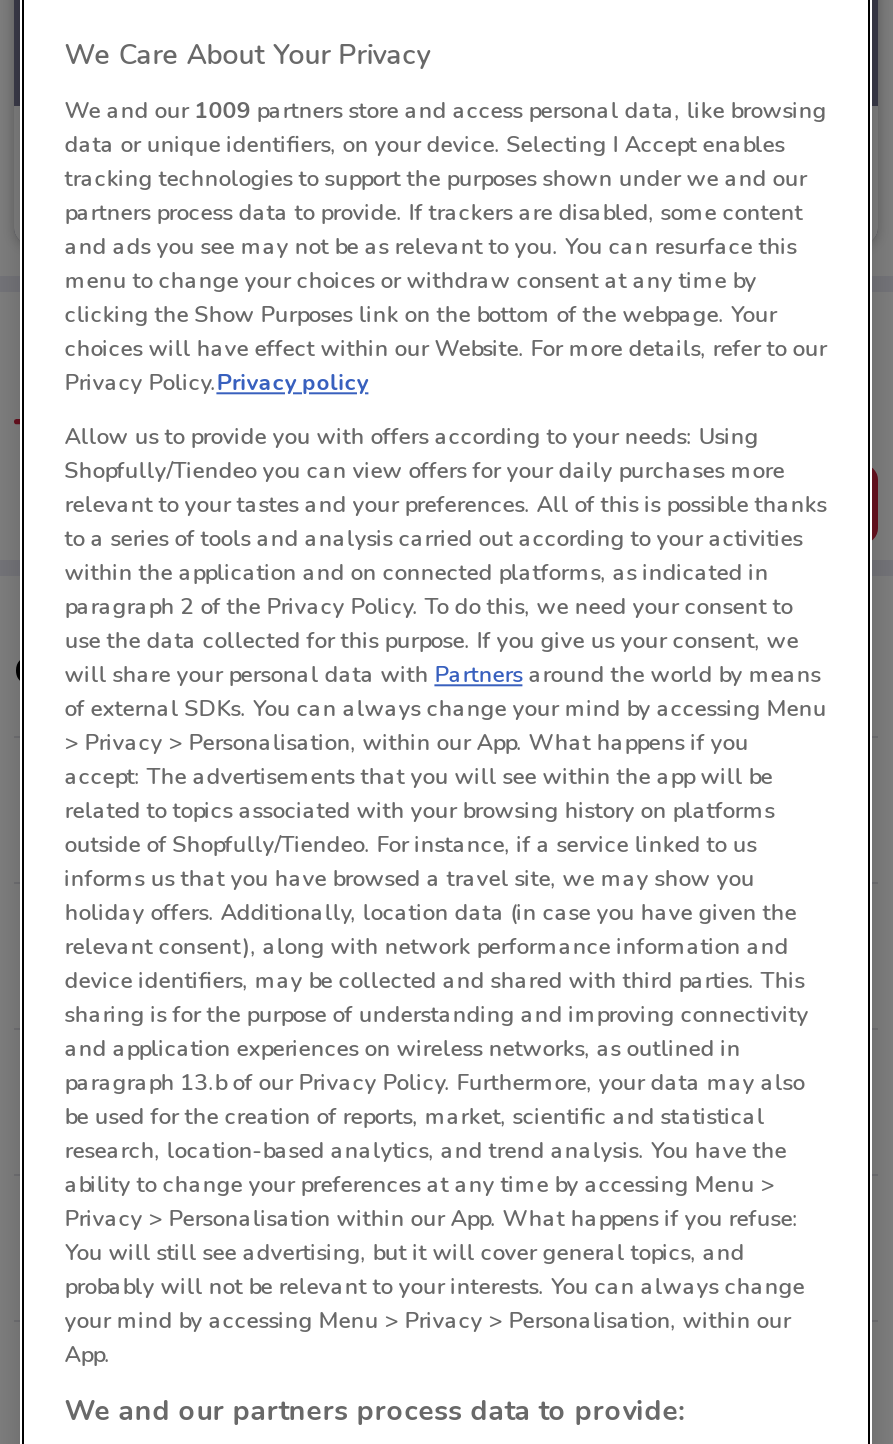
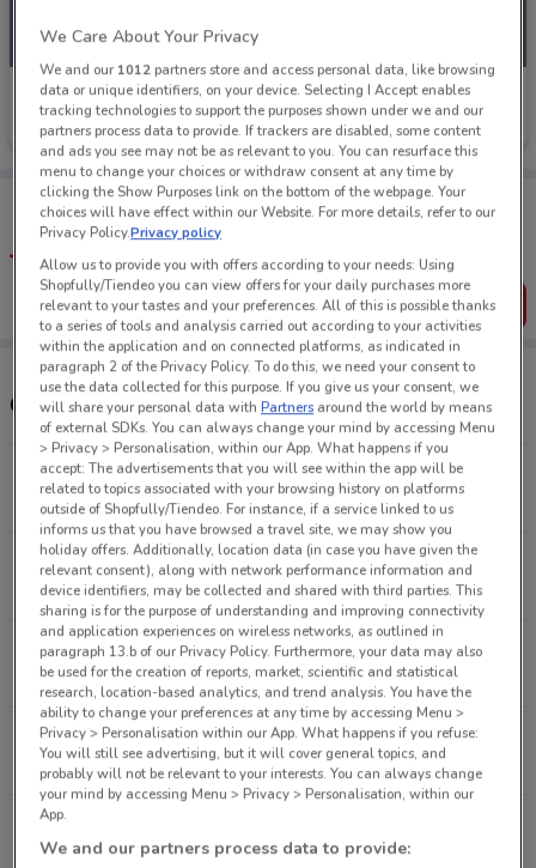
- We and our 1009 partners store and access personal data, like browsing
+ We and our 1012 partners store and access personal data, like browsing
